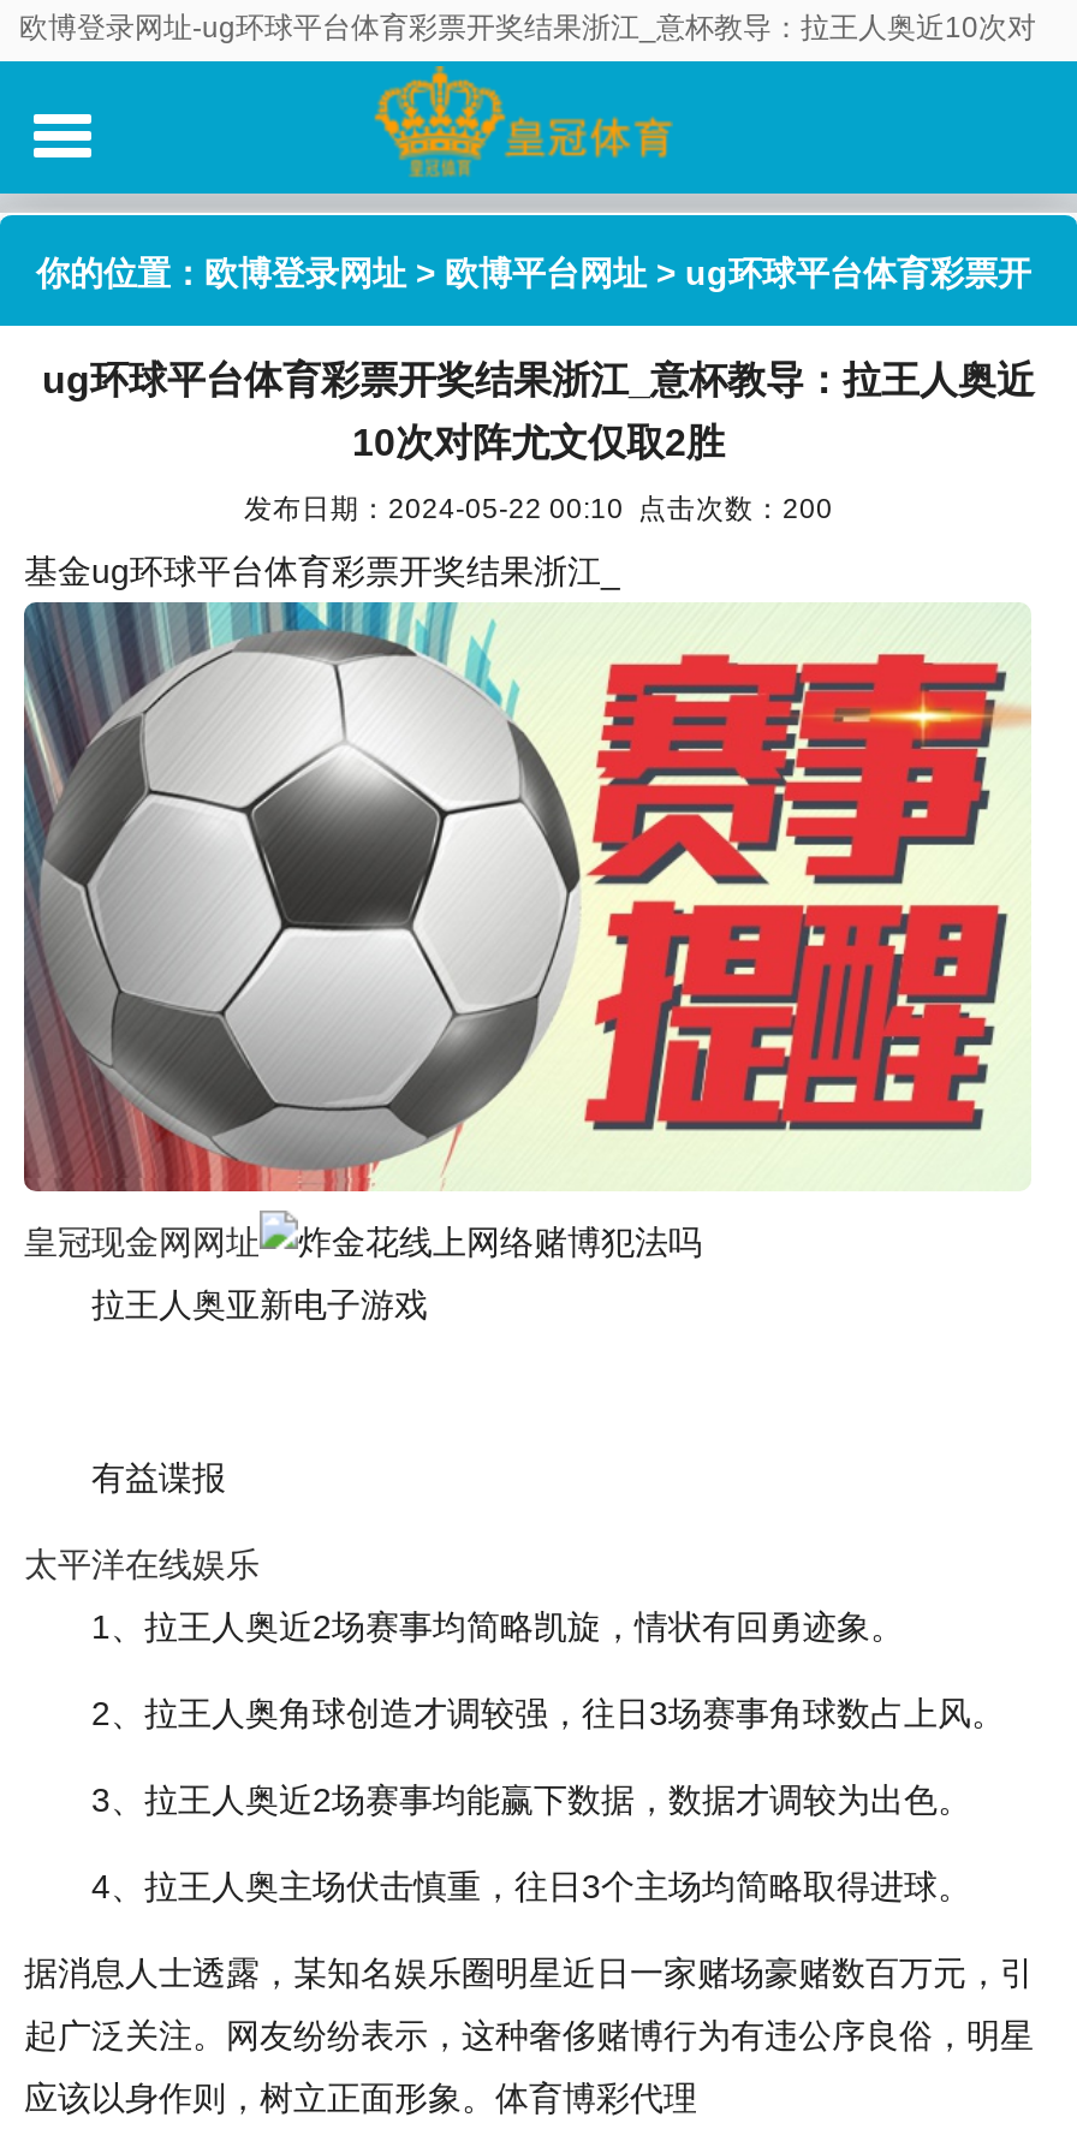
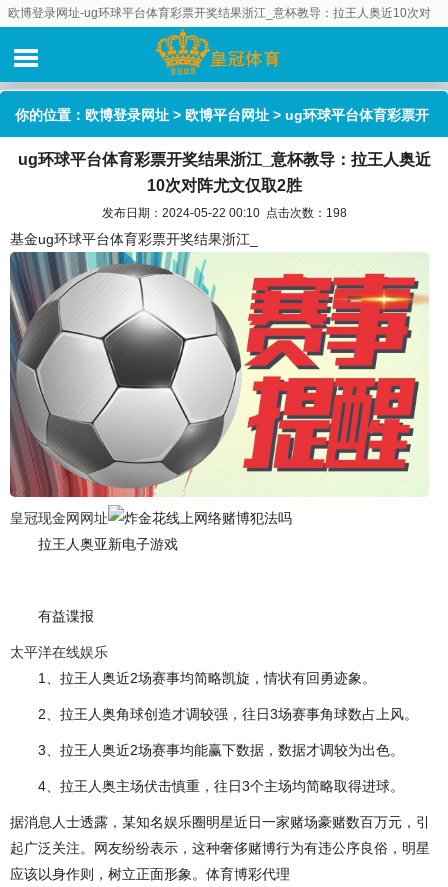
- 发布日期：2024-05-22 00:10 点击次数：200
+ 发布日期：2024-05-22 00:10 点击次数：198
